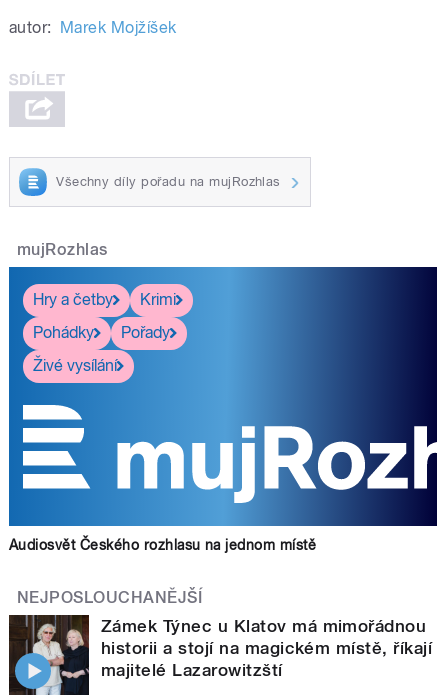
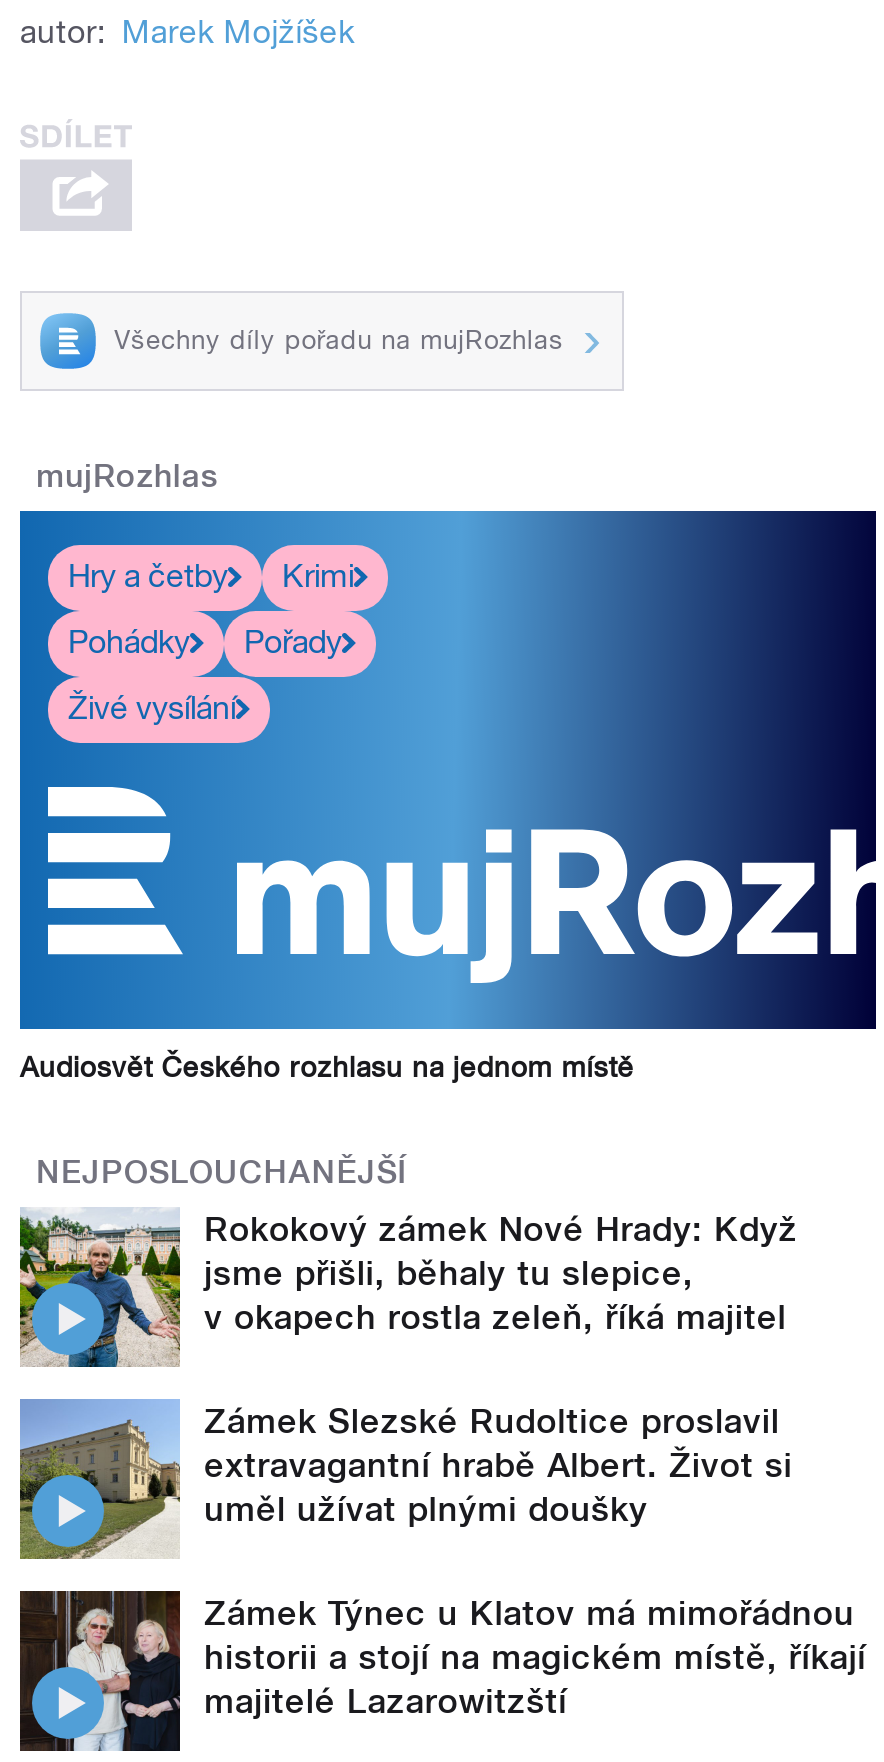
+ [image]
+ Rokokový zámek Nové Hrady: Když
+ jsme přišli, běhaly tu slepice,
+ v okapech rostla zeleň, říká majitel
+ Zámek Slezské Rudoltice proslavil
+ extravagantní hrabě Albert. Život si
+ uměl užívat plnými doušky

+ [image]
